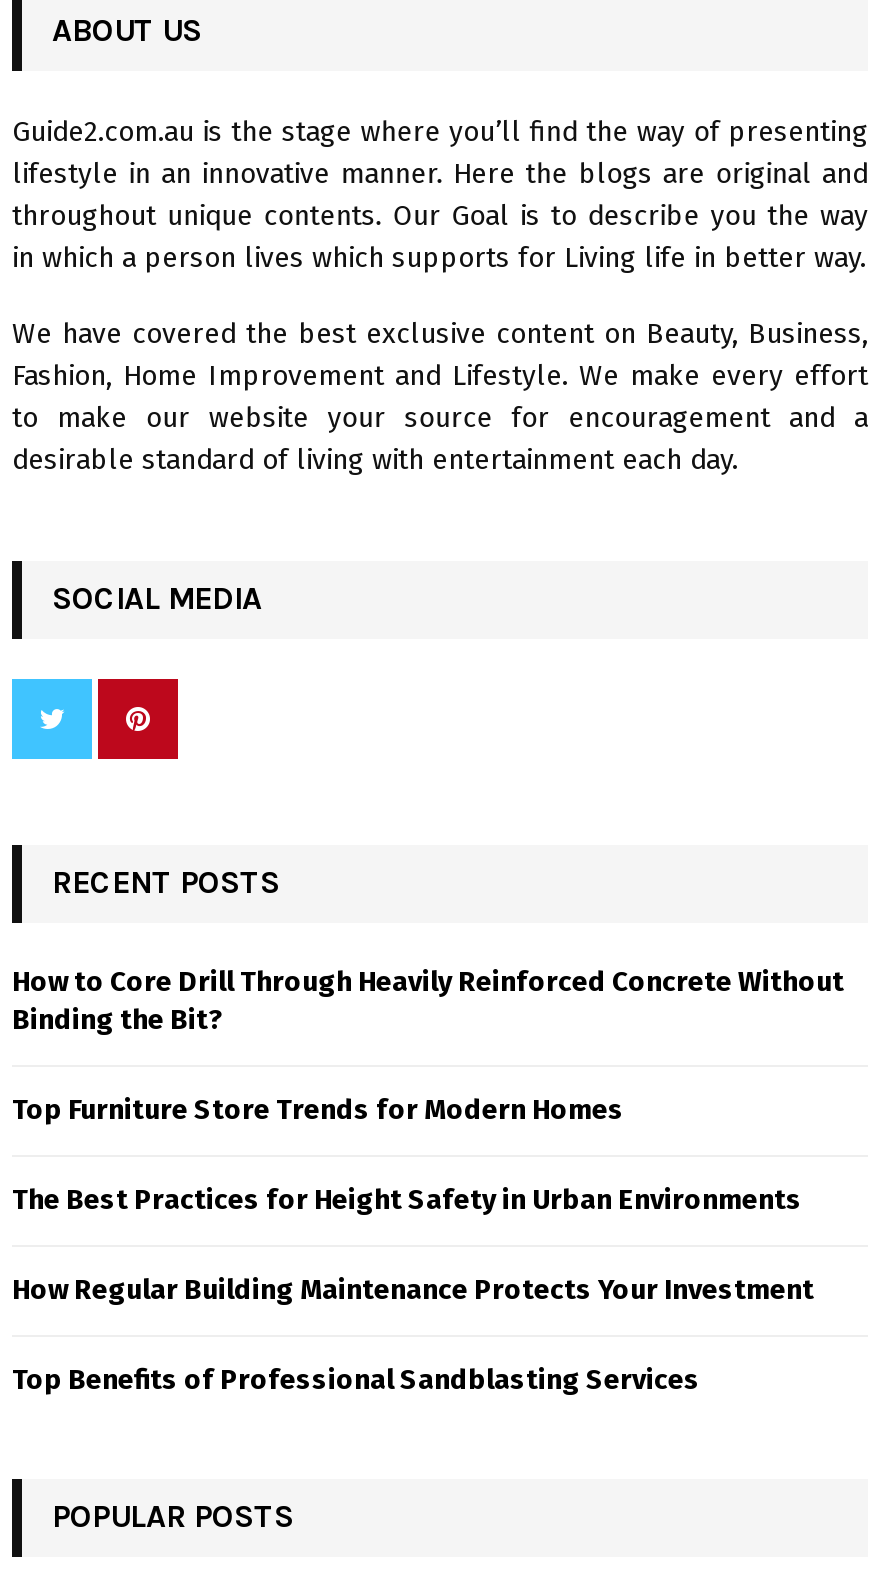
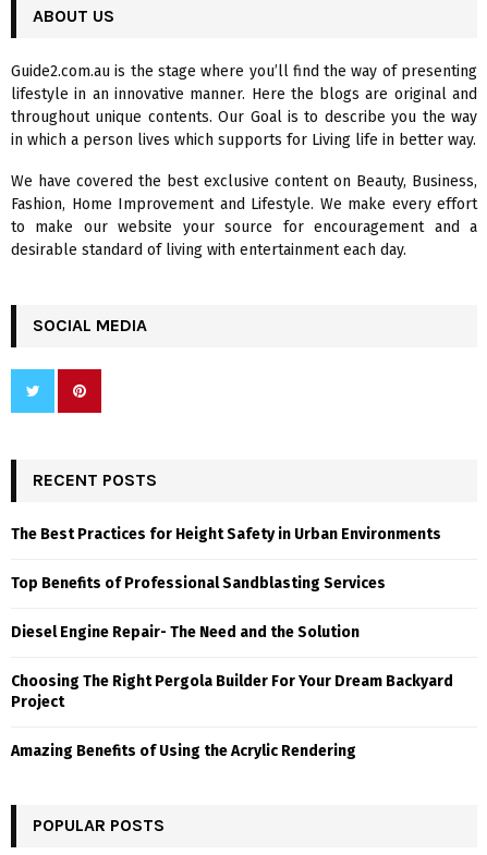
- How to Core Drill Through Heavily Reinforced Concrete Without
- Binding the Bit?
- Top Furniture Store Trends for Modern Homes

moved up: The Best Practices for Height Safety in Urban Environments

- How Regular Building Maintenance Protects Your Investment

moved up: Top Benefits of Professional Sandblasting Services

+ Diesel Engine Repair- The Need and the Solution
+ Choosing The Right Pergola Builder For Your Dream Backyard
+ Project
+ Amazing Benefits of Using the Acrylic Rendering
